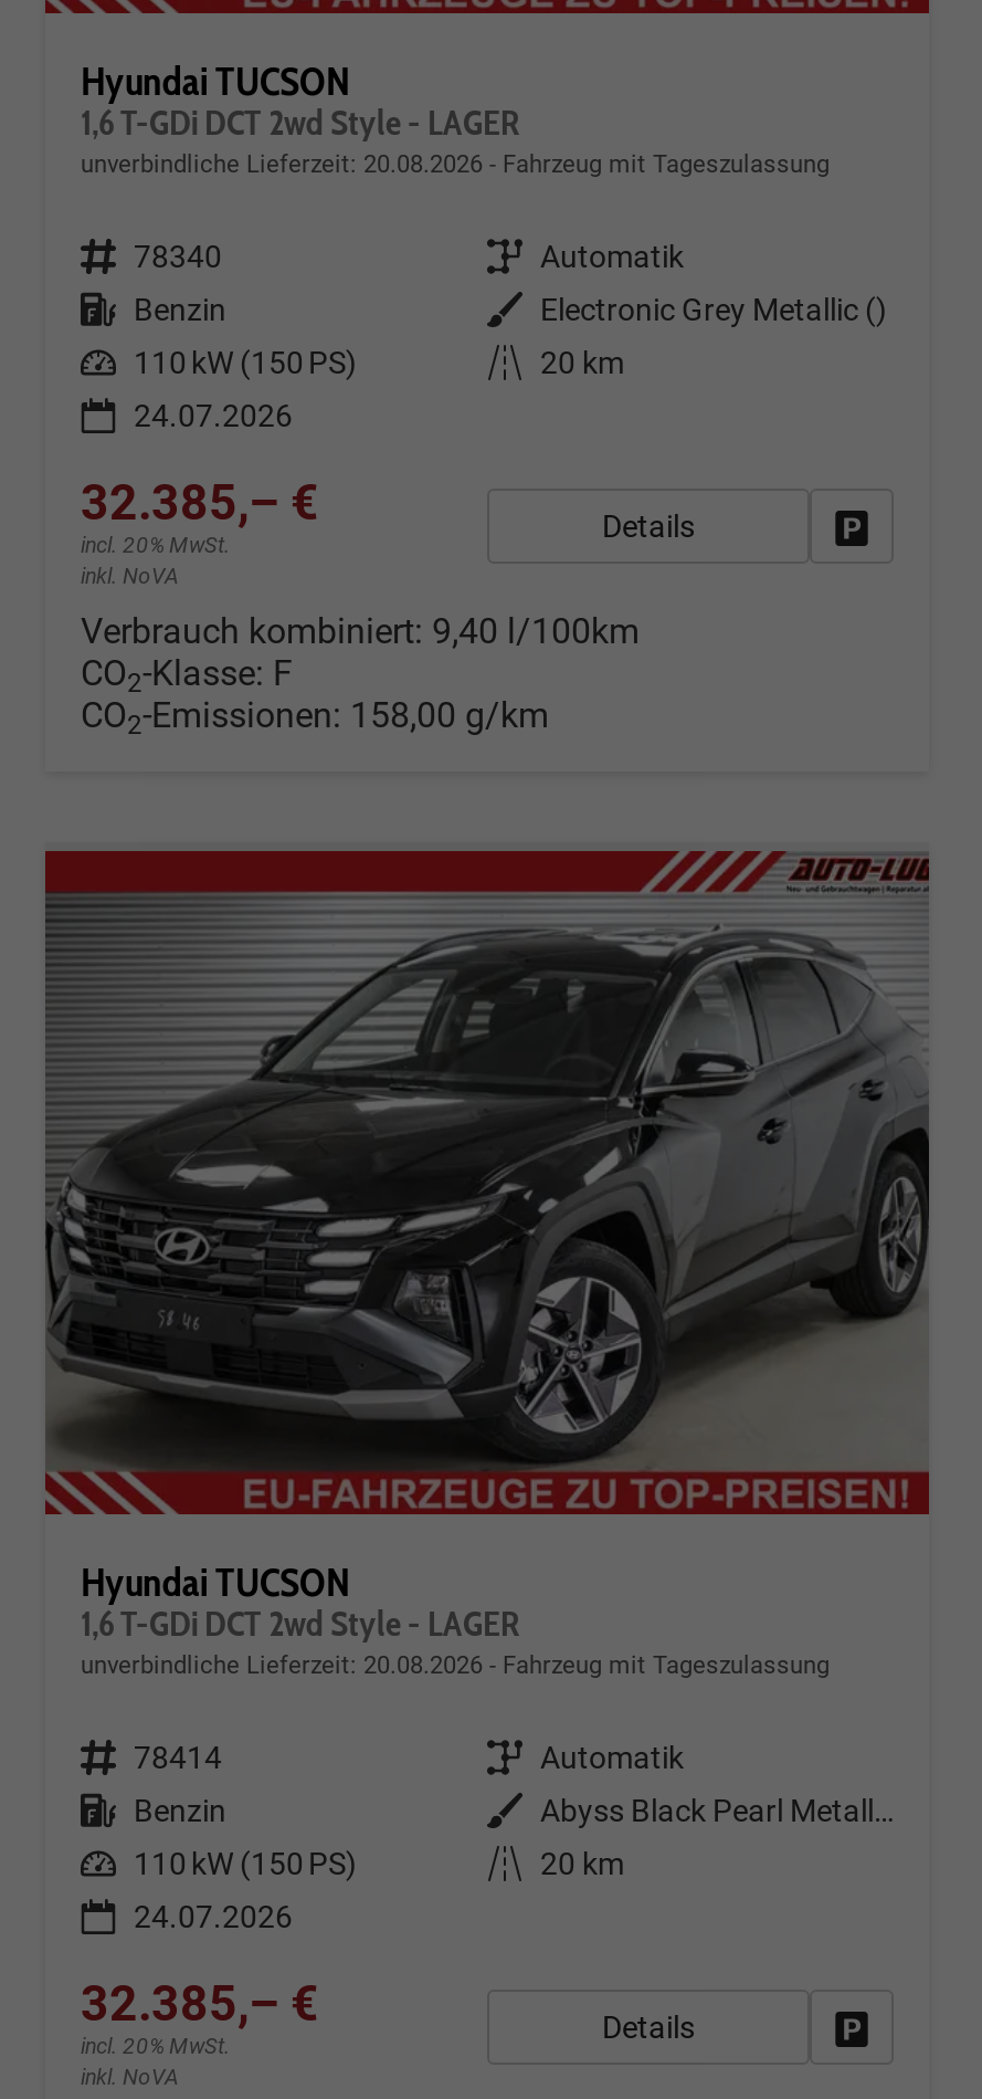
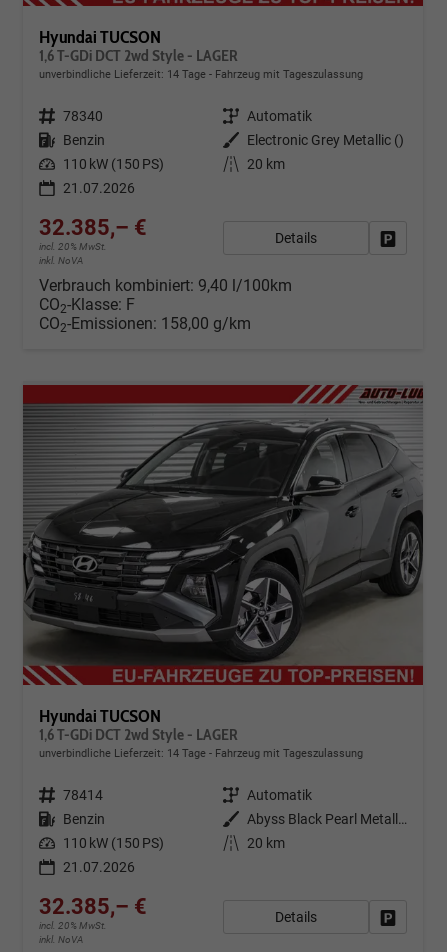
- unverbindliche Lieferzeit: 20.08.2026 Fahrzeug mit Tageszulassung
+ unverbindliche Lieferzeit: 14 Tage Fahrzeug mit Tageszulassung

- 24.07.2026
+ 21.07.2026

- unverbindliche Lieferzeit: 20.08.2026 Fahrzeug mit Tageszulassung
+ unverbindliche Lieferzeit: 14 Tage Fahrzeug mit Tageszulassung

- 24.07.2026
+ 21.07.2026
